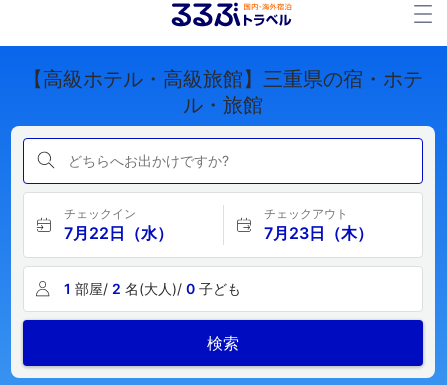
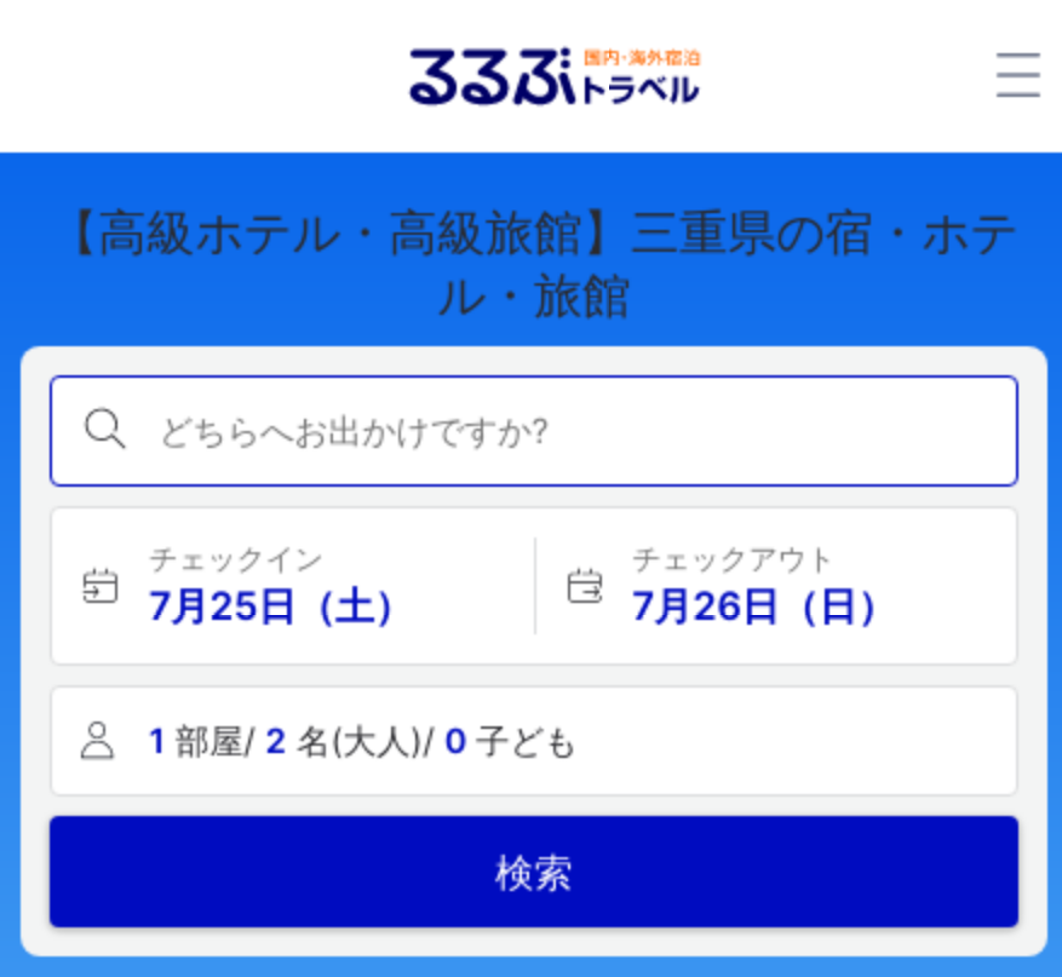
- 7月22日（水）
+ 7月25日（土）

- 7月23日（木）
+ 7月26日（日）
